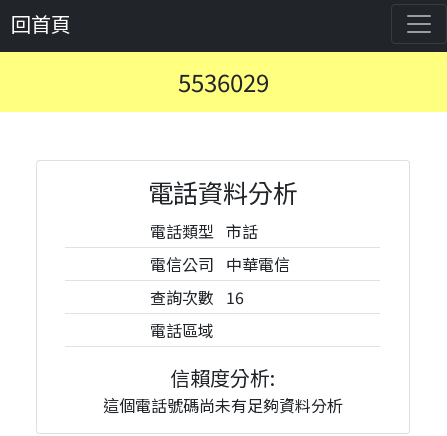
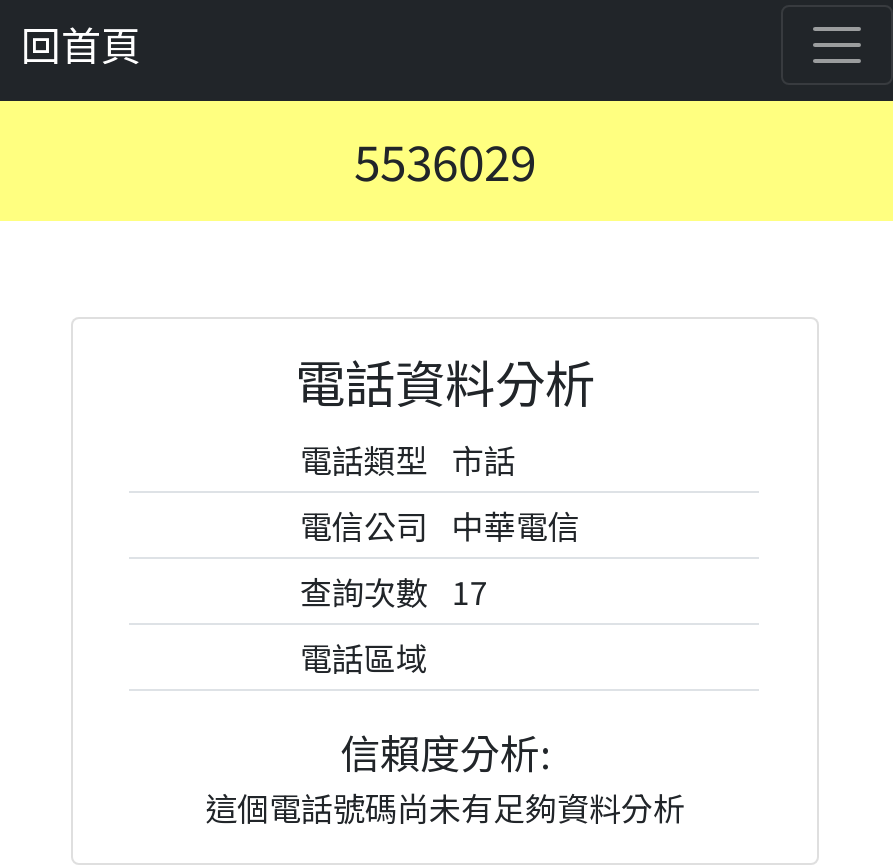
- 查詢次數 16
+ 查詢次數 17
